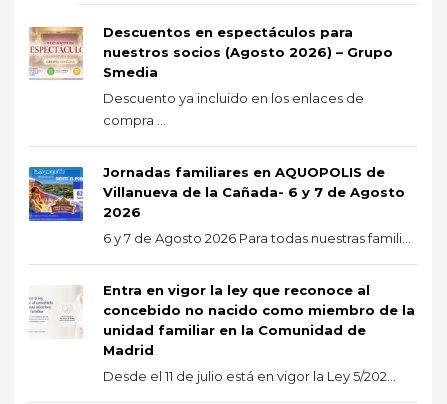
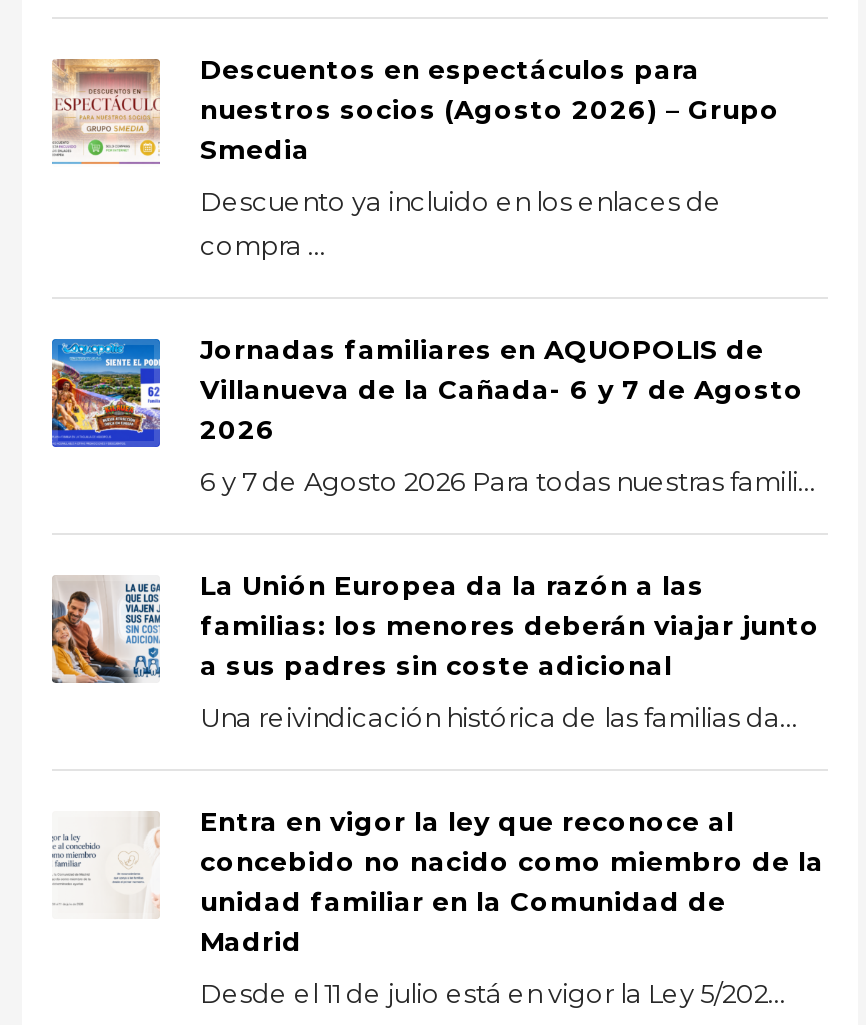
+ [image]
+ La Unión Europea da la razón a las
+ familias: los menores deberán viajar junto
+ a sus padres sin coste adicional
+ Una reivindicación histórica de las familias da...
